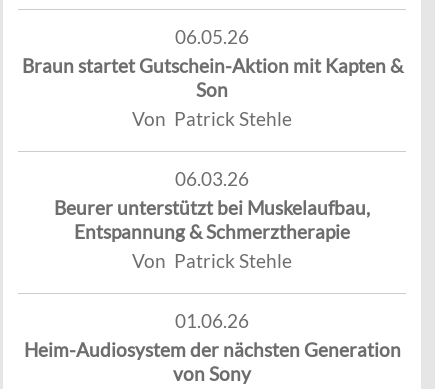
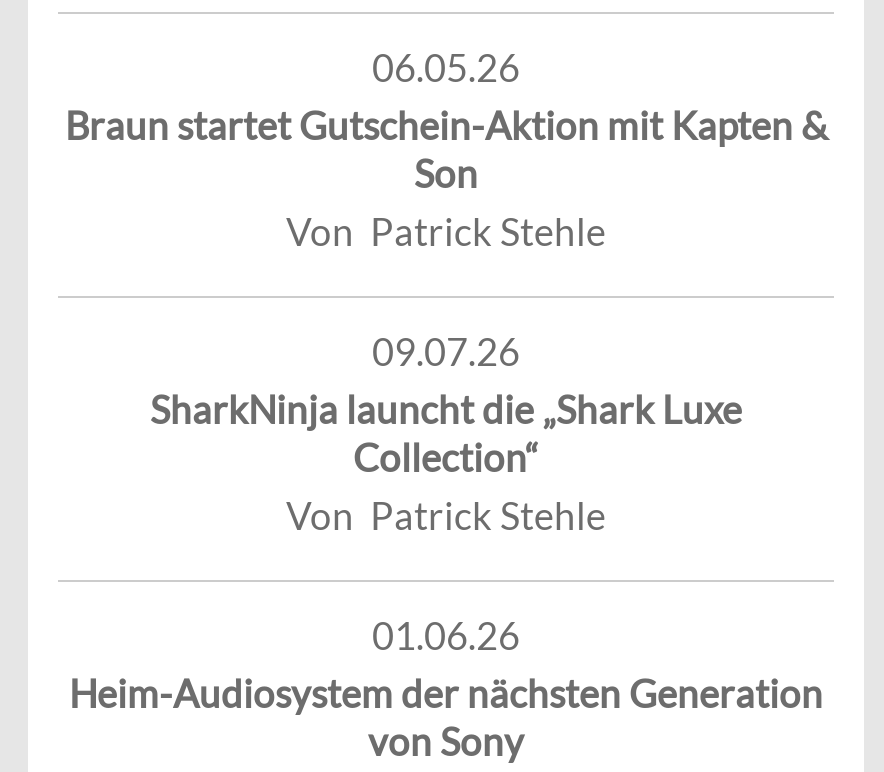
- 06.03.26
- Beurer unterstützt bei Muskelaufbau,
- Entspannung & Schmerztherapie
+ 09.07.26
+ SharkNinja launcht die „Shark Luxe
+ Collection“
